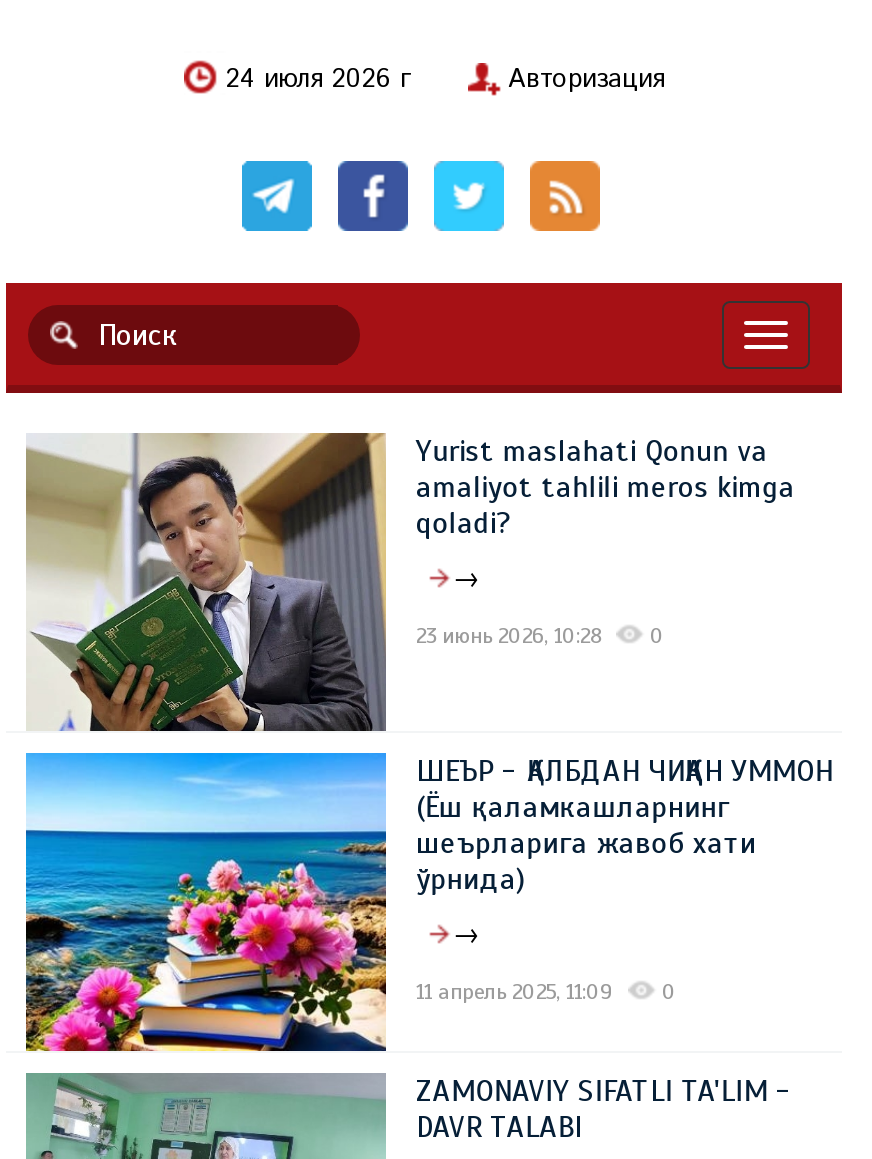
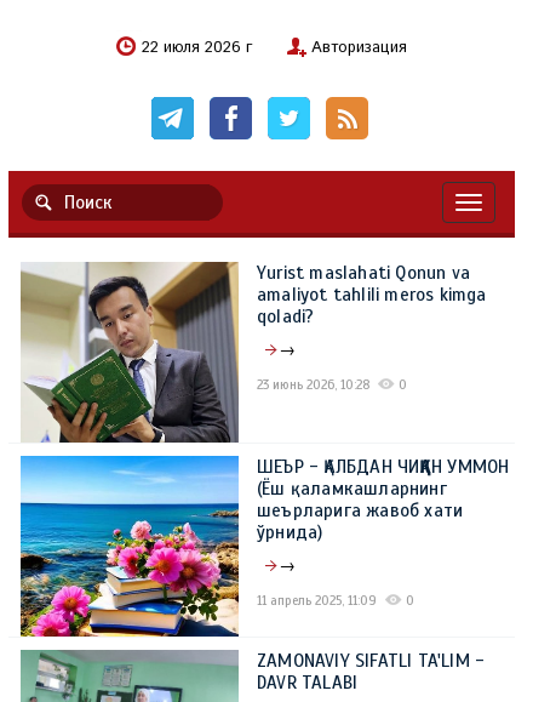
- 24 июля 2026 г
+ 22 июля 2026 г
